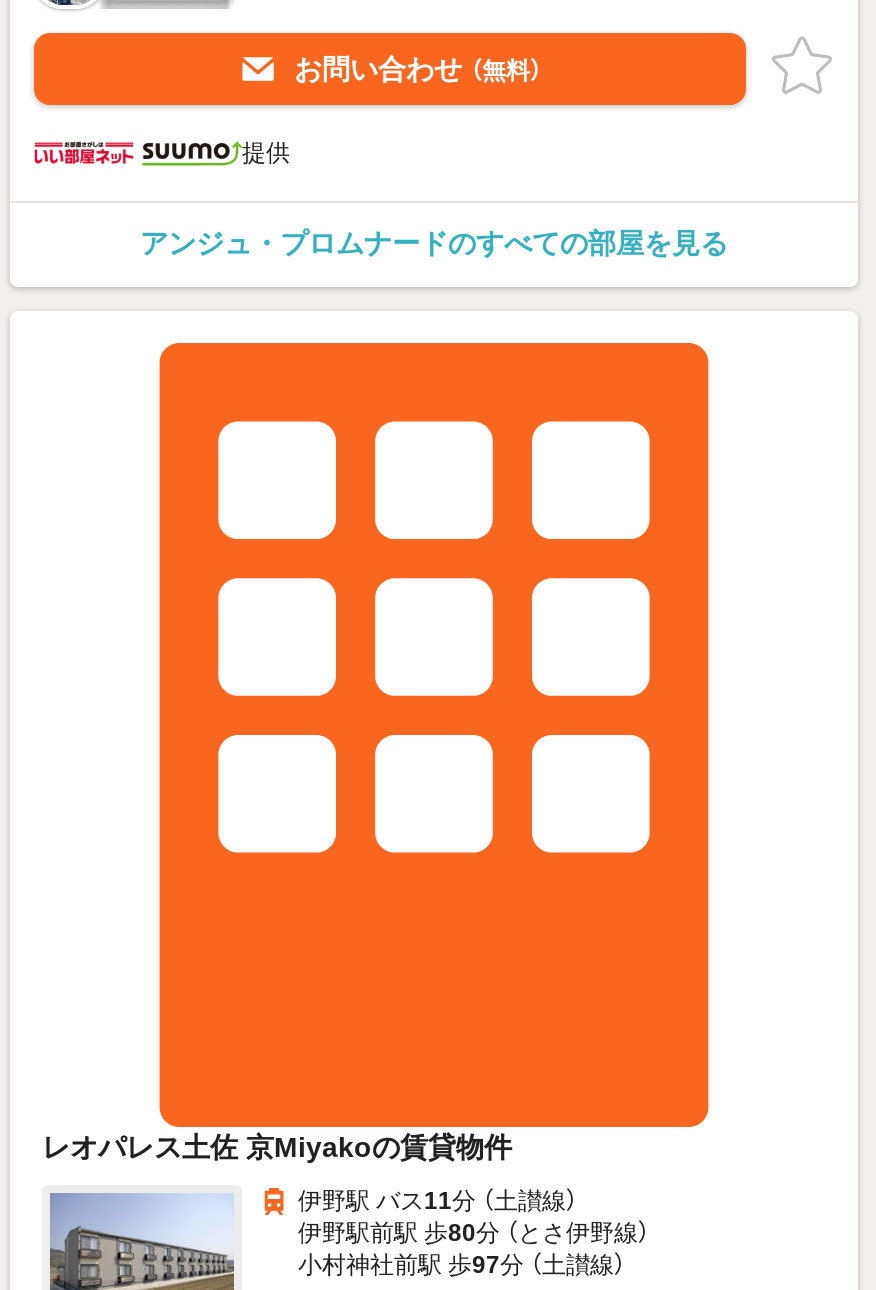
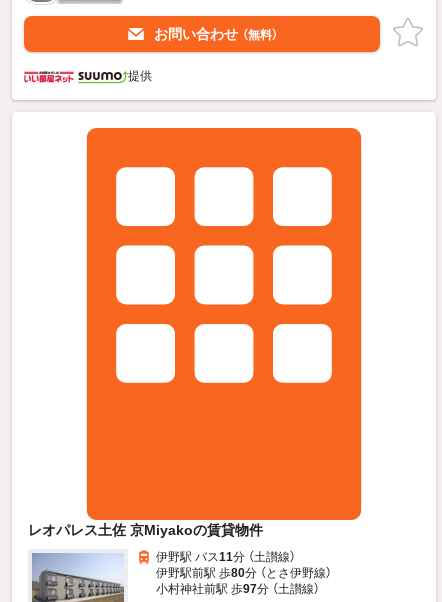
- アンジュ・プロムナードのすべての部屋を見る
